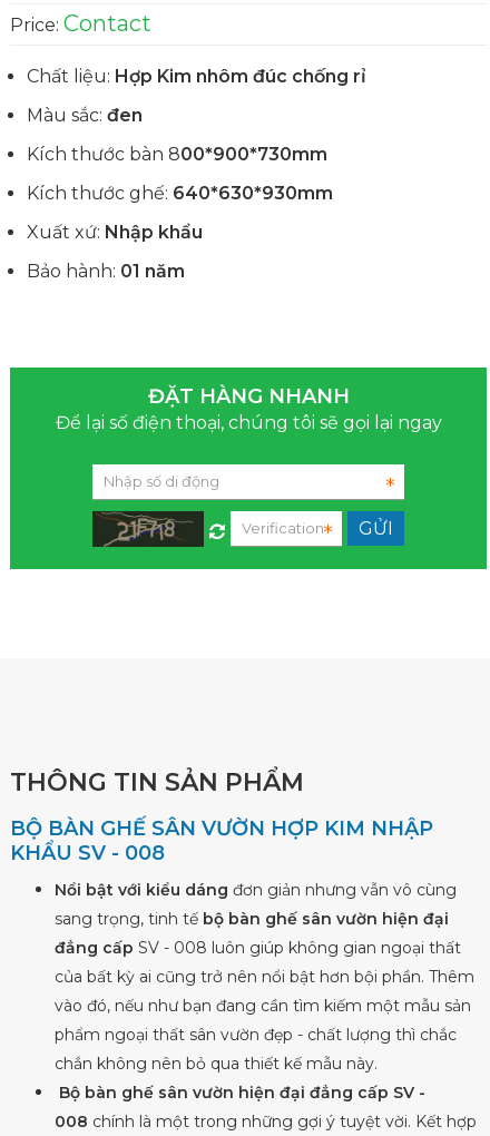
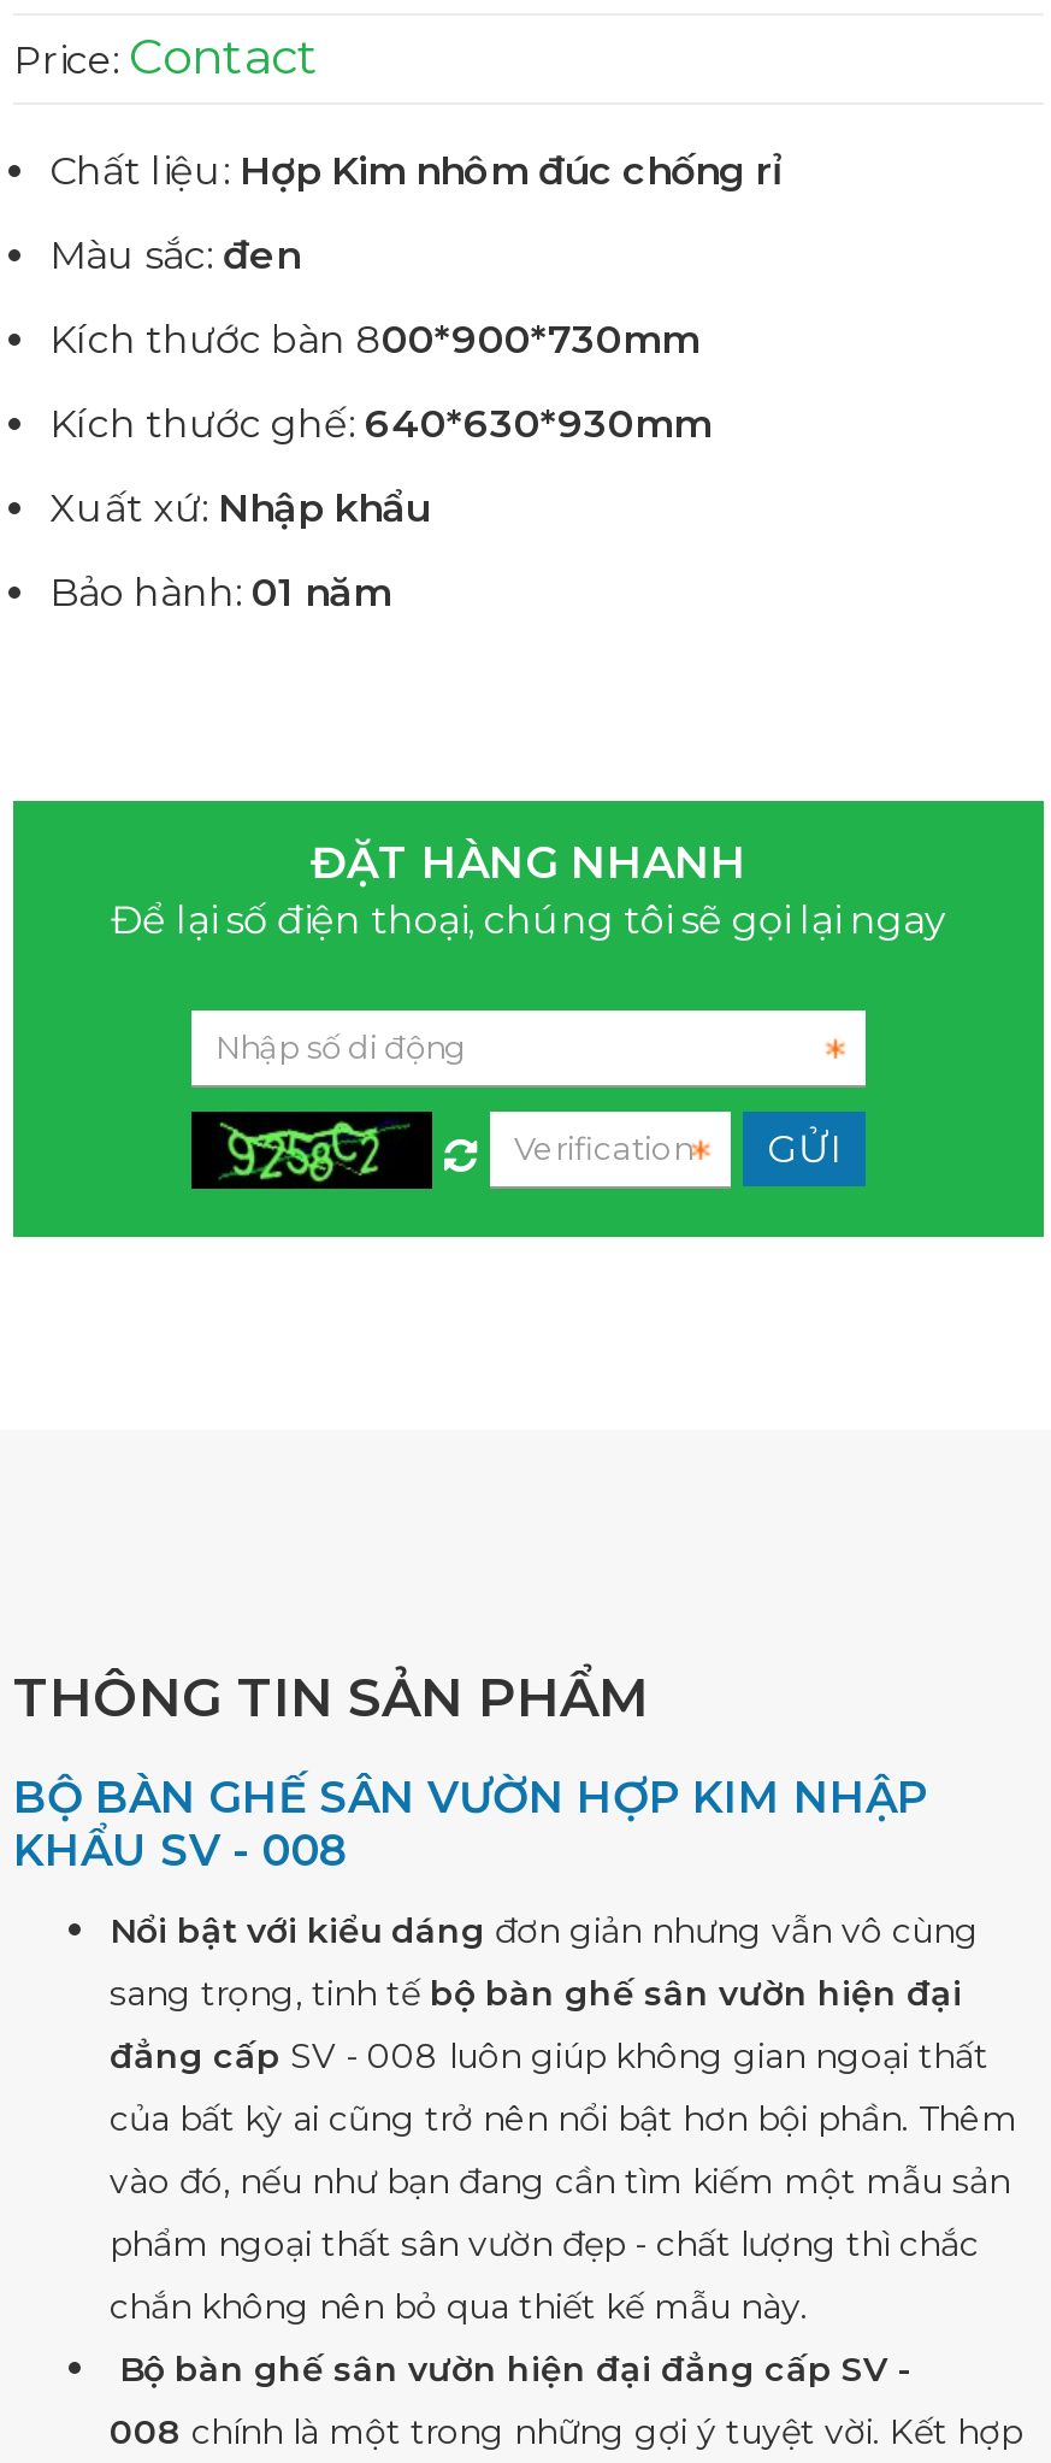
- [image]
+ [image]
